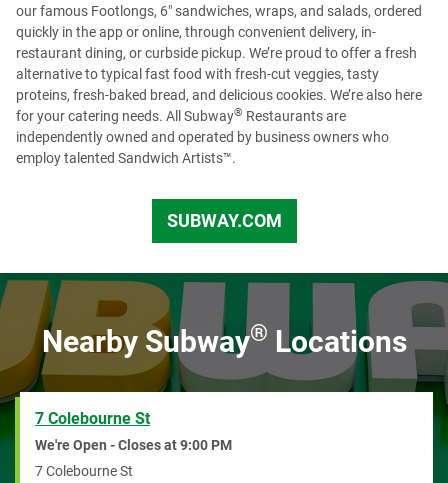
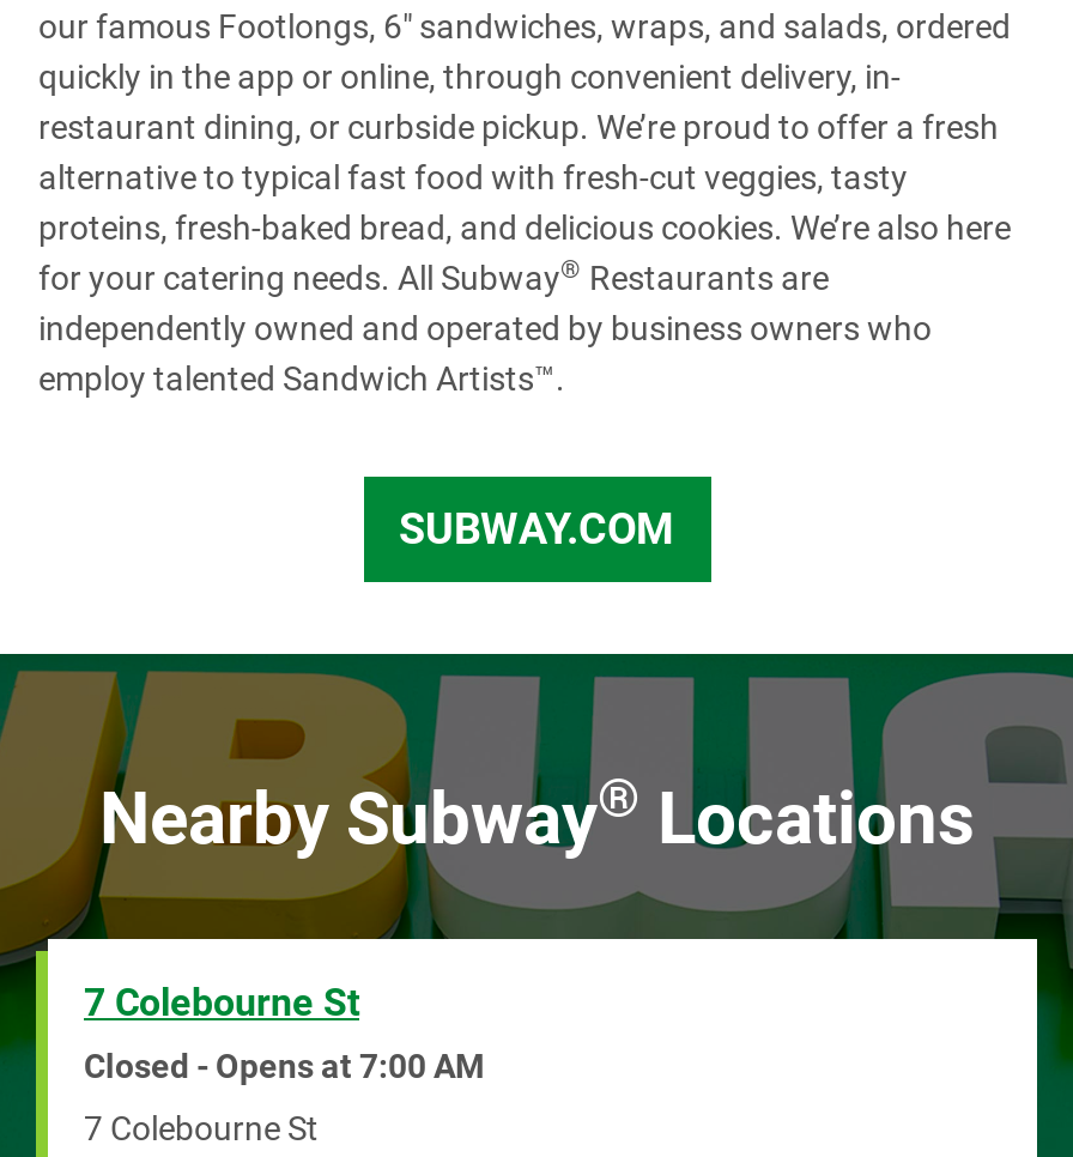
- We're Open - Closes at 9:00 PM
+ Closed - Opens at 7:00 AM
